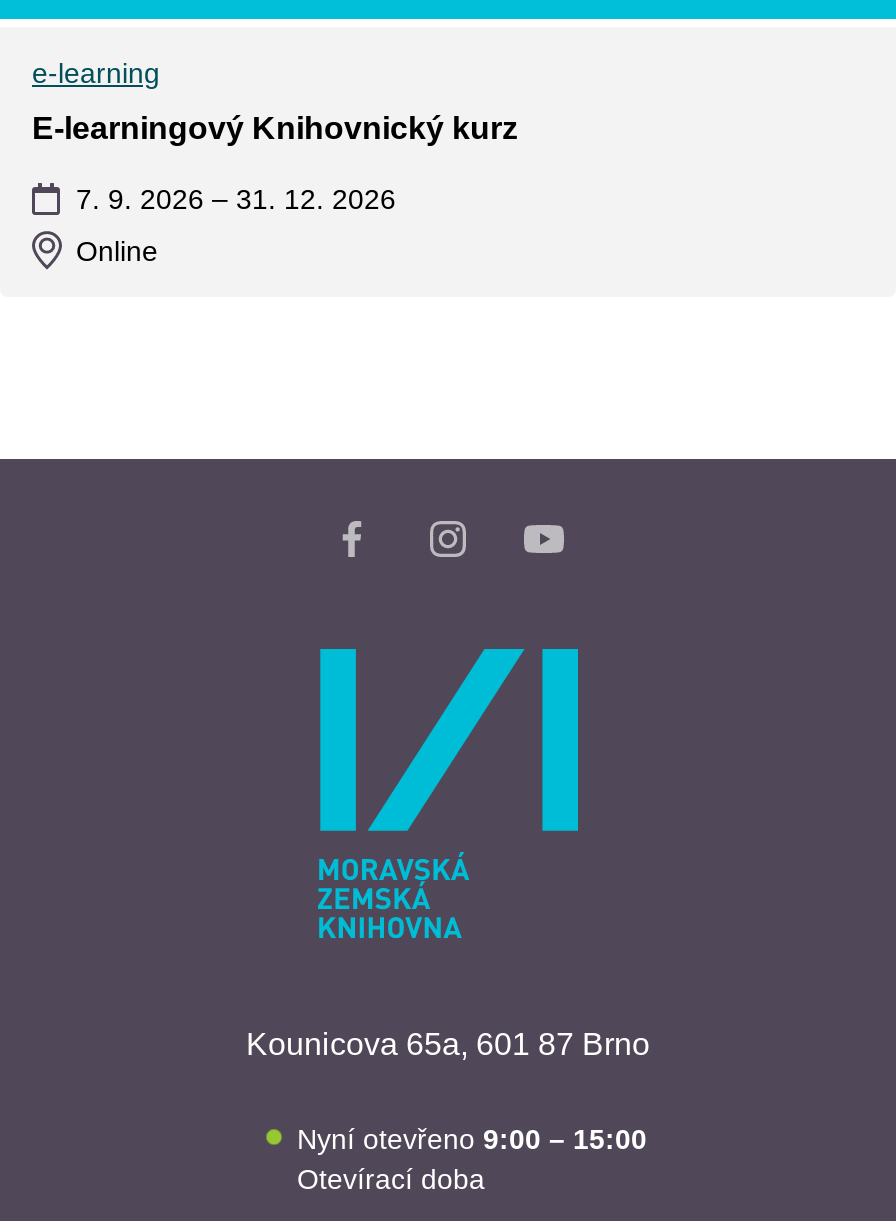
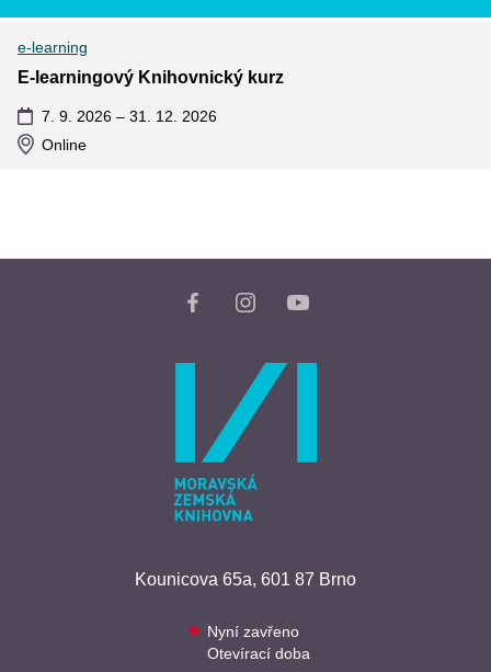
- Nyní otevřeno 9:00 – 15:00
+ Nyní zavřeno
